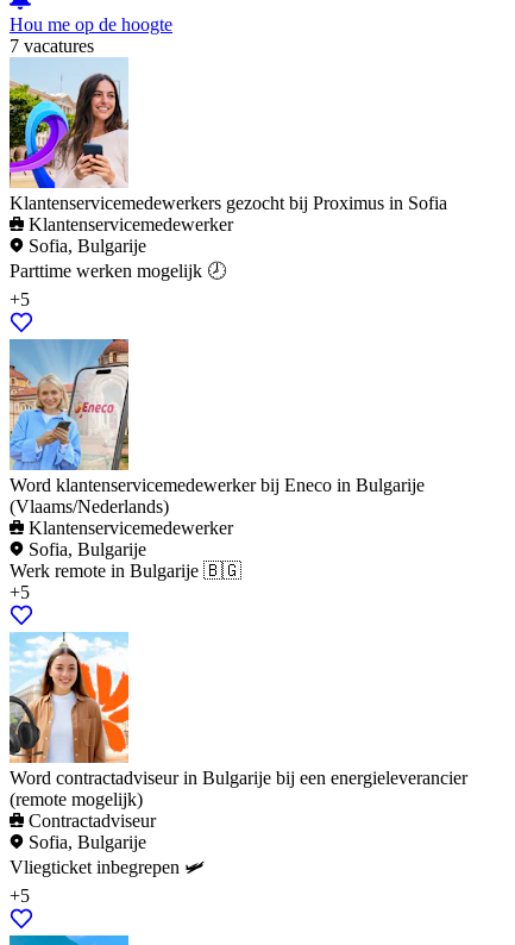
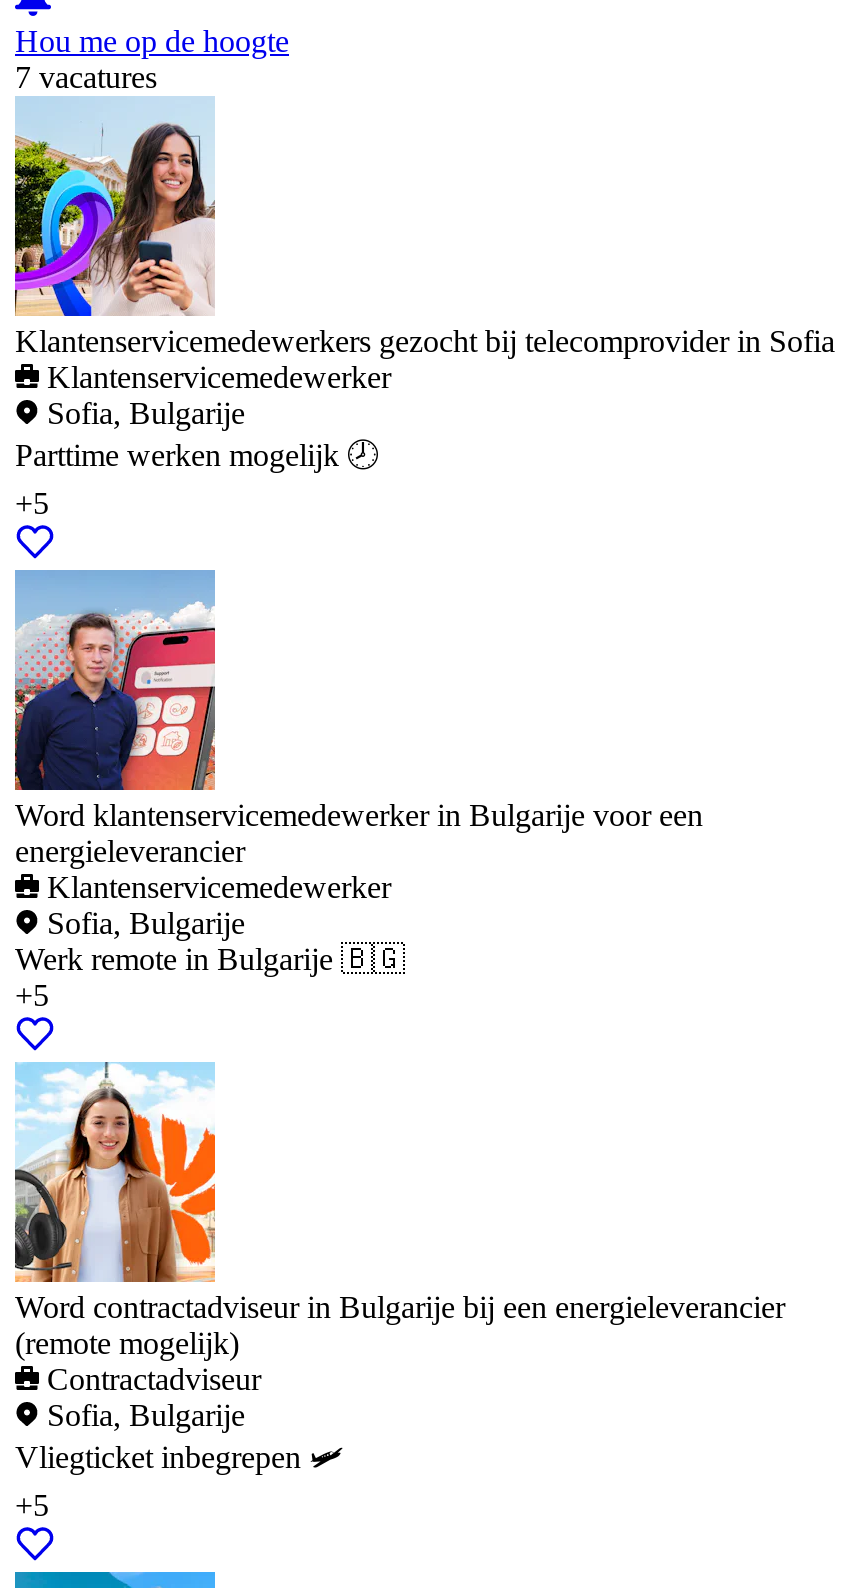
- Klantenservicemedewerkers gezocht bij Proximus in Sofia
+ Klantenservicemedewerkers gezocht bij telecomprovider in Sofia

- [image]
- Word klantenservicemedewerker bij Eneco in Bulgarije
- (Vlaams/Nederlands)
+ [image]
+ Word klantenservicemedewerker in Bulgarije voor een
+ energieleverancier
